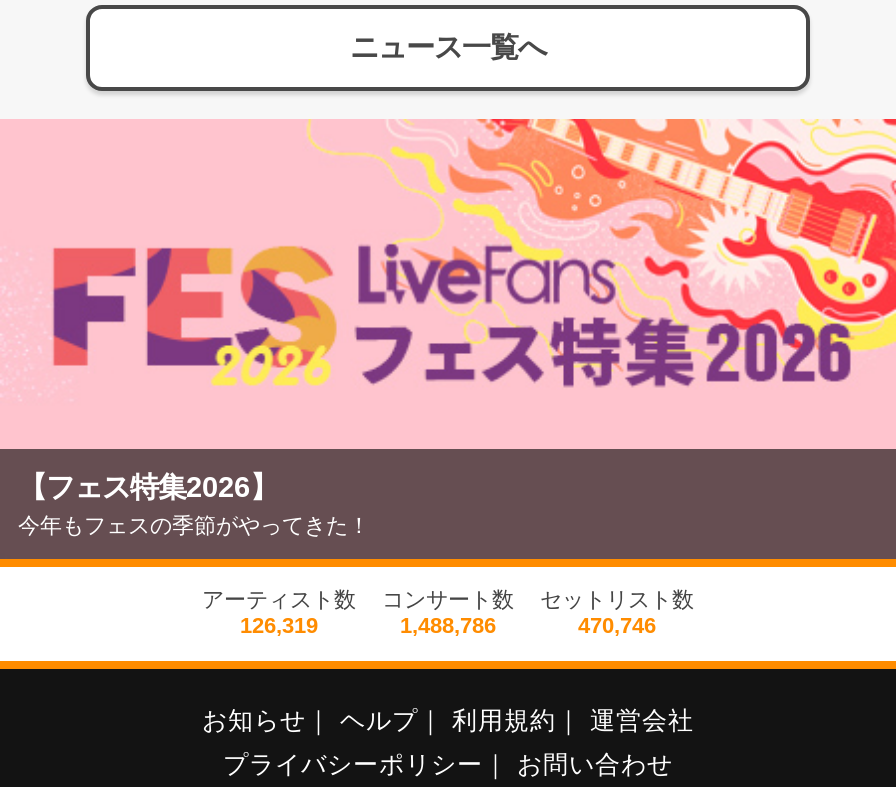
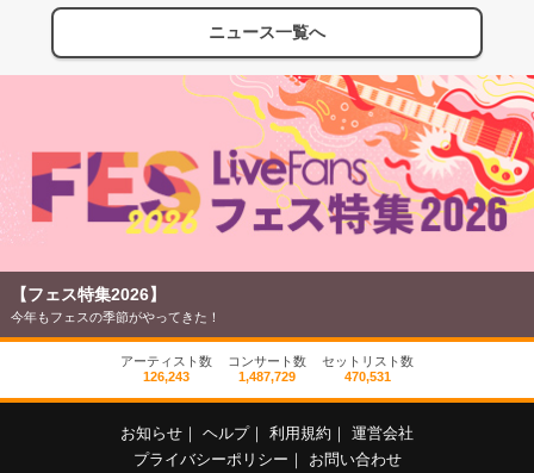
- 126,319
+ 126,243

- 1,488,786
+ 1,487,729

- 470,746
+ 470,531
